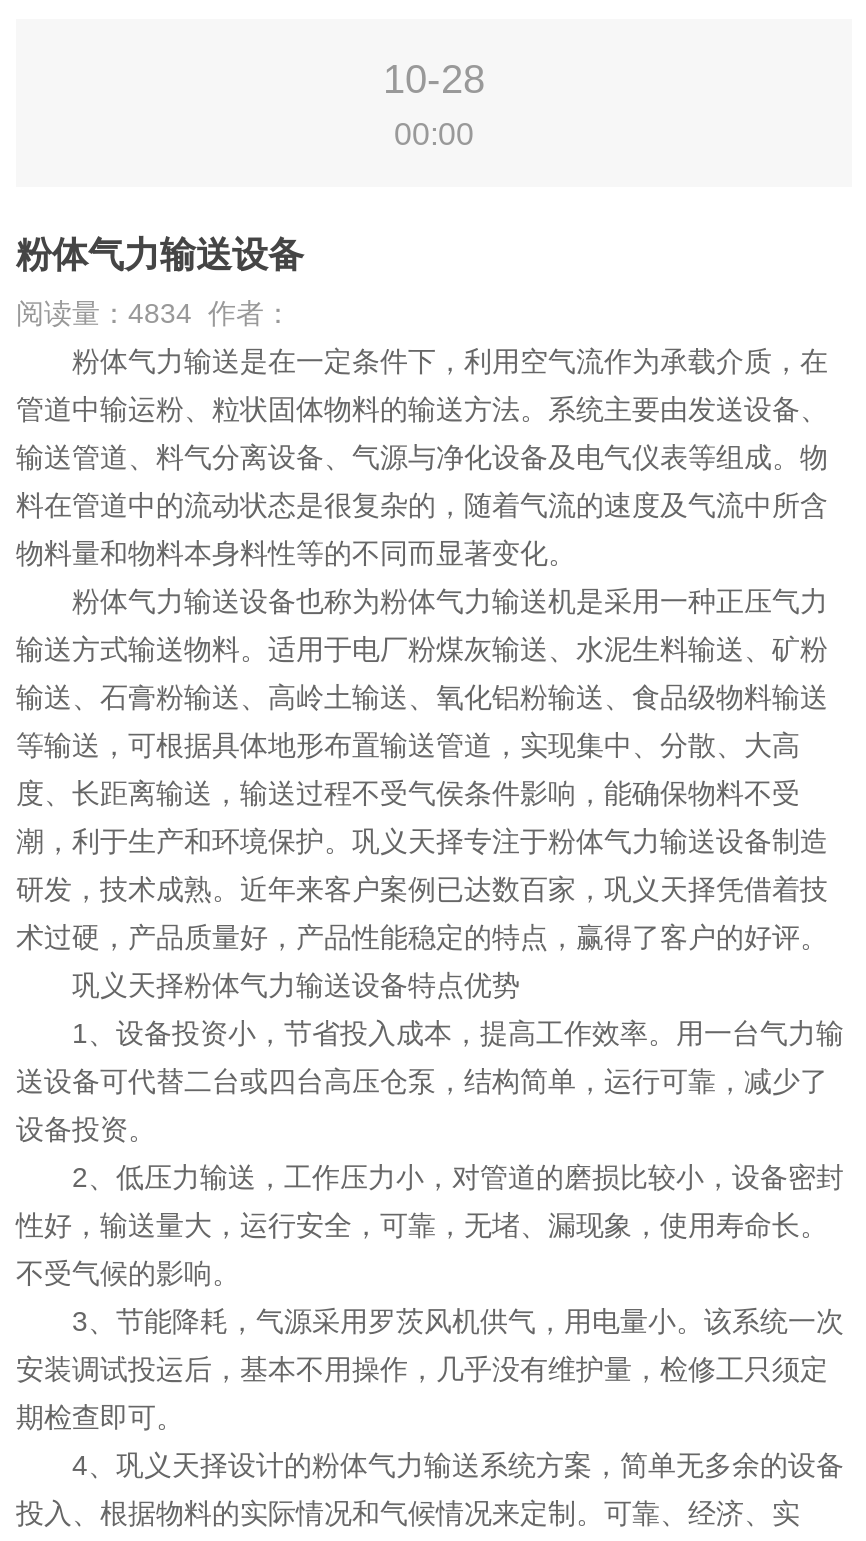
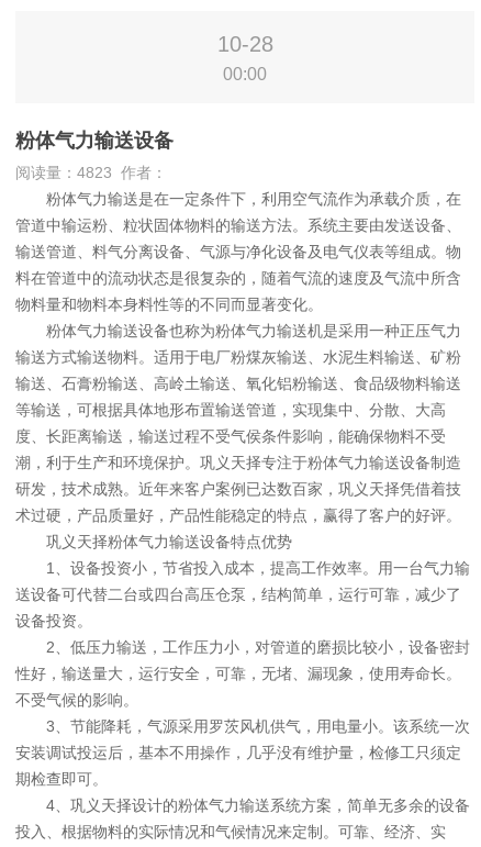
- 阅读量：4834 作者：
+ 阅读量：4823 作者：
